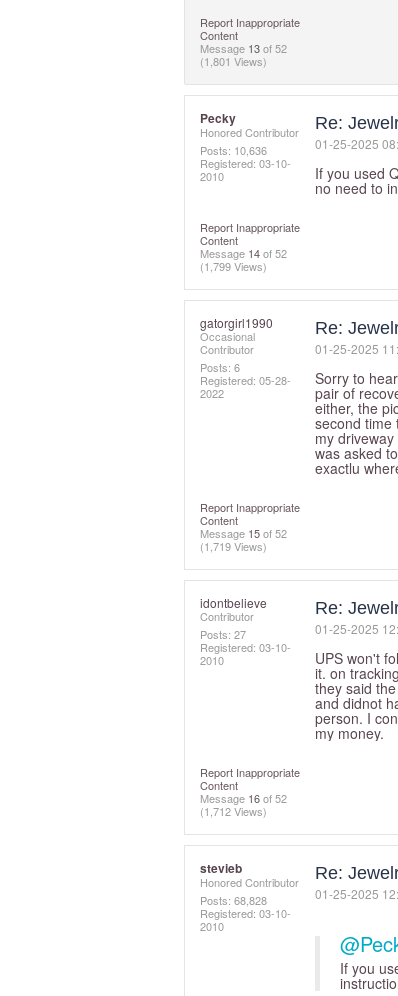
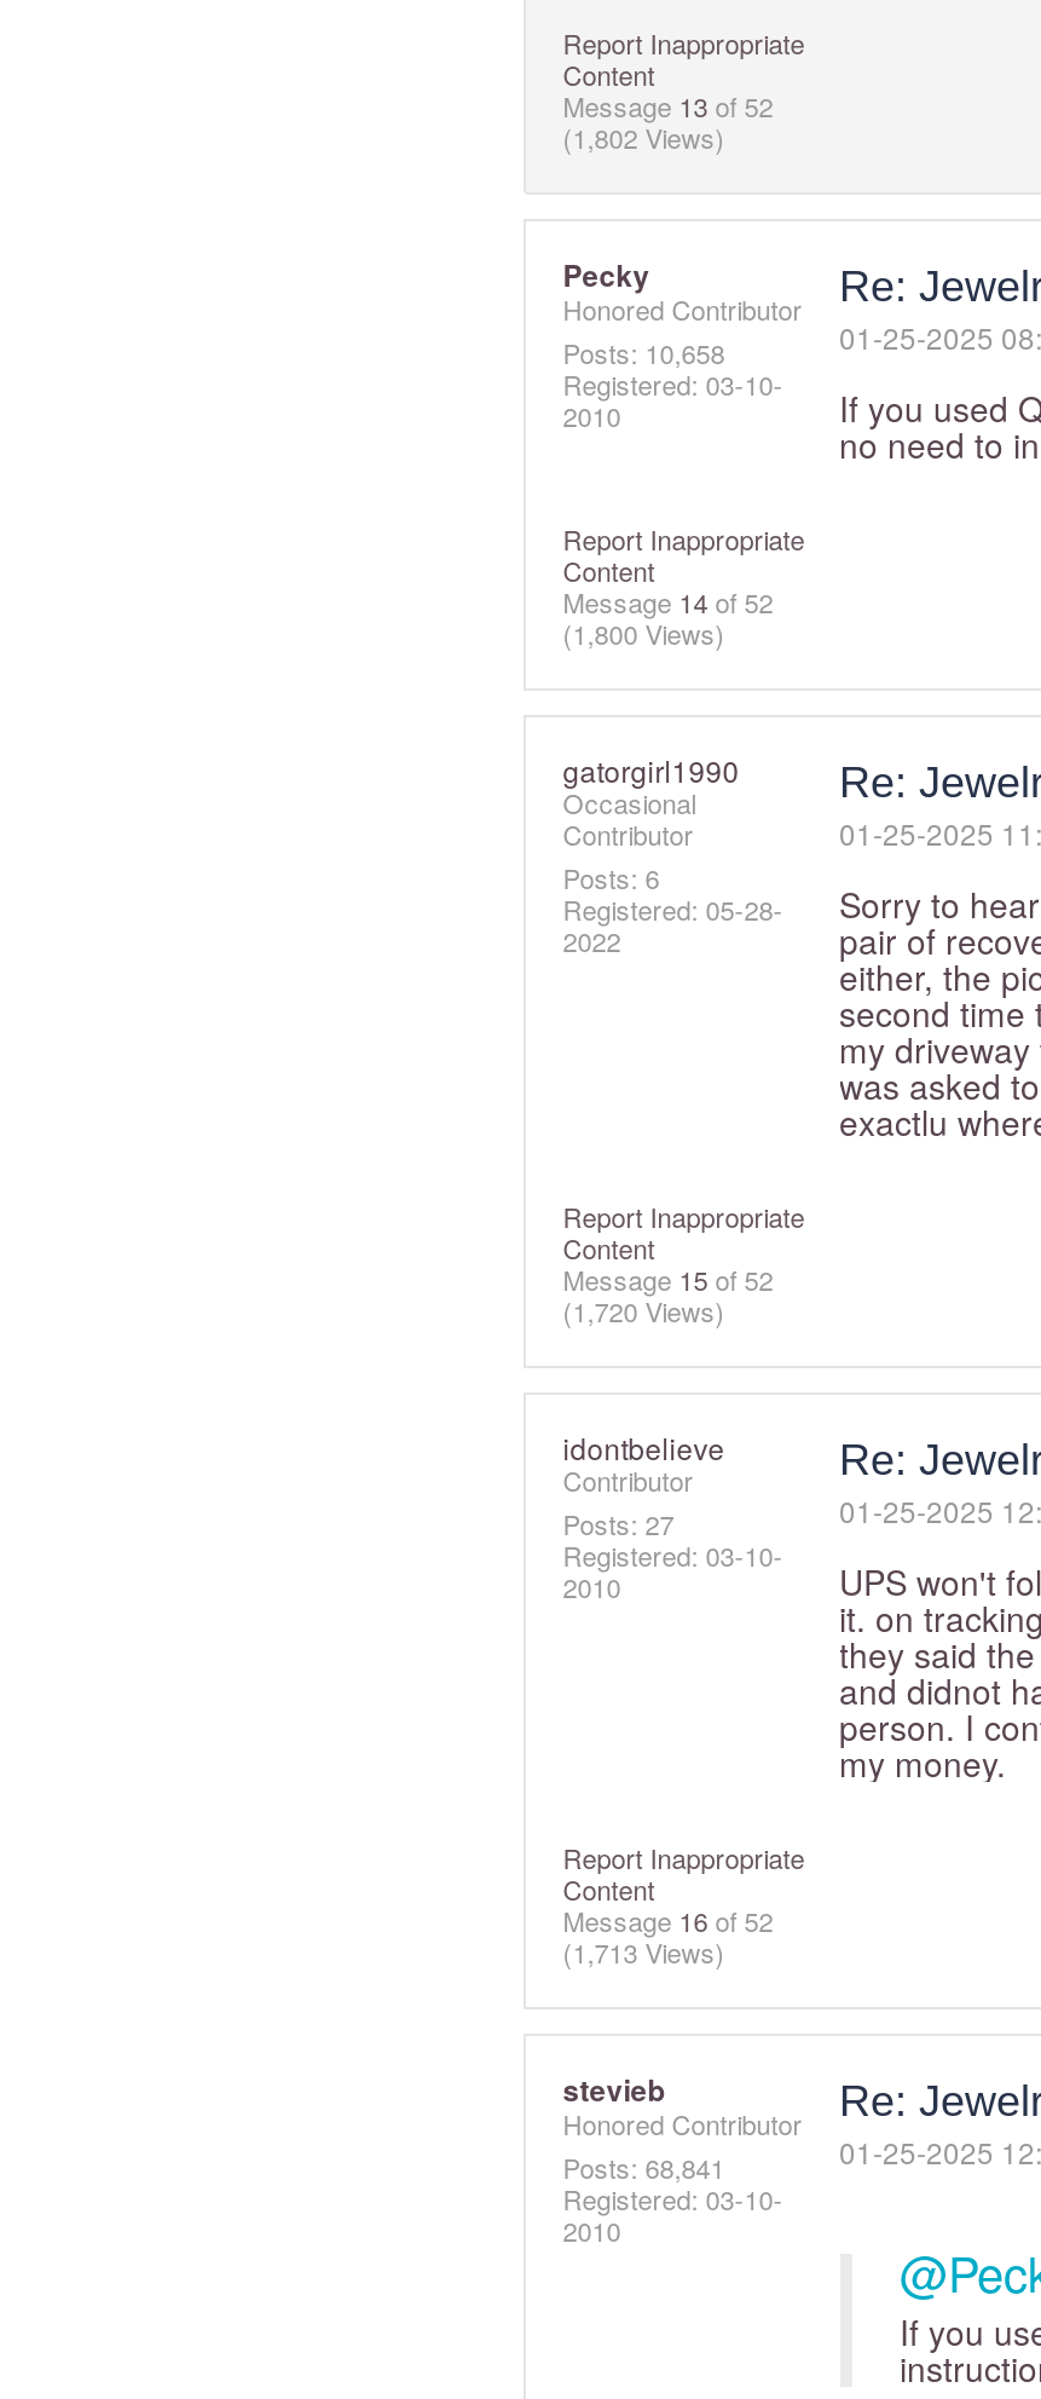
- (1,801 Views)
+ (1,802 Views)

- Posts: 10,636
+ Posts: 10,658

- (1,799 Views)
+ (1,800 Views)

- (1,719 Views)
+ (1,720 Views)

- (1,712 Views)
+ (1,713 Views)

- Posts: 68,828
+ Posts: 68,841
